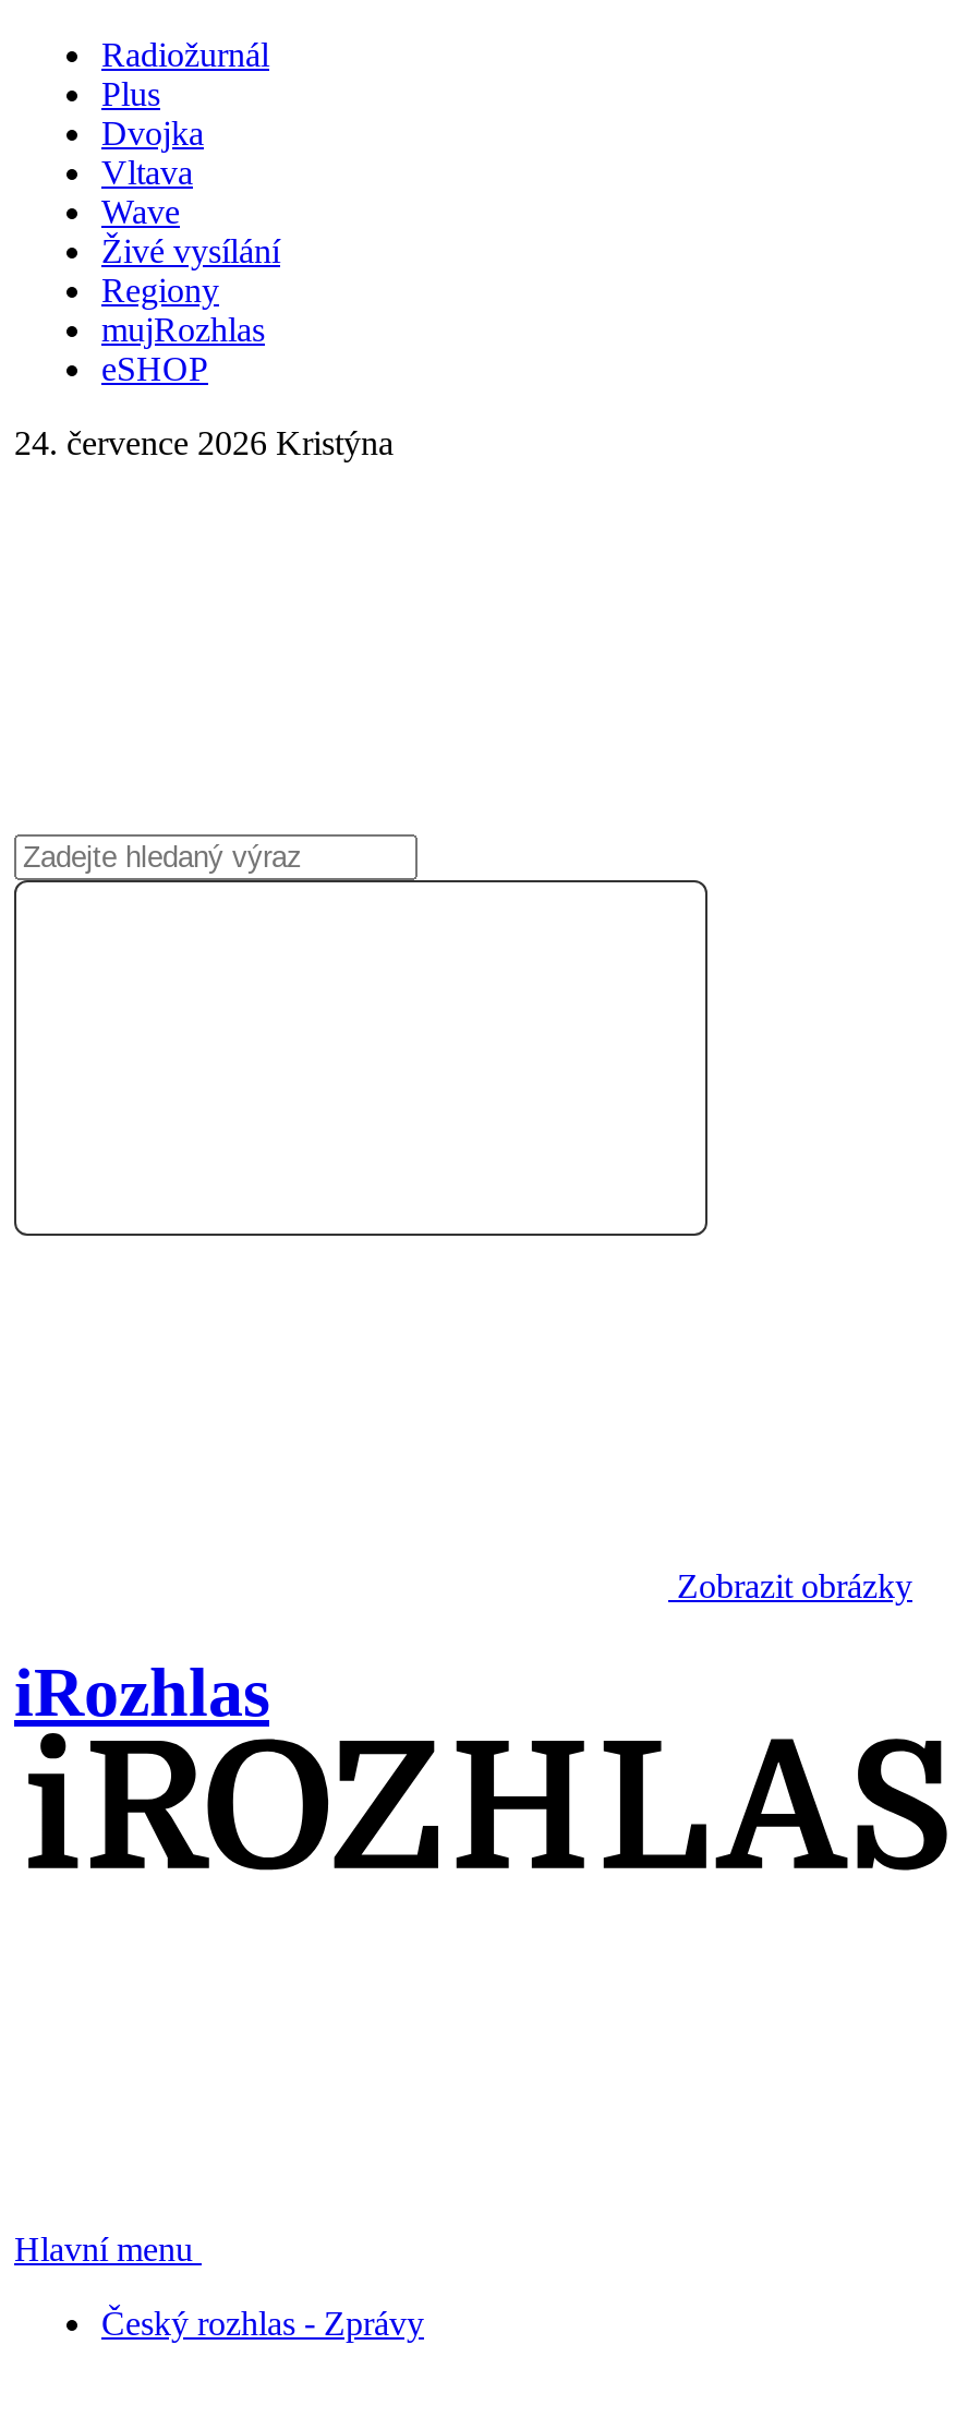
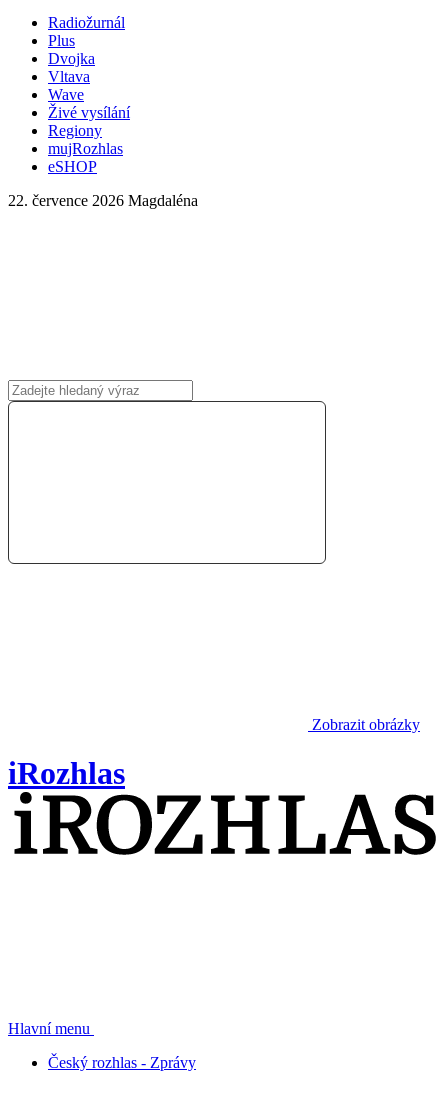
- 24. července 2026 Kristýna
+ 22. července 2026 Magdaléna
